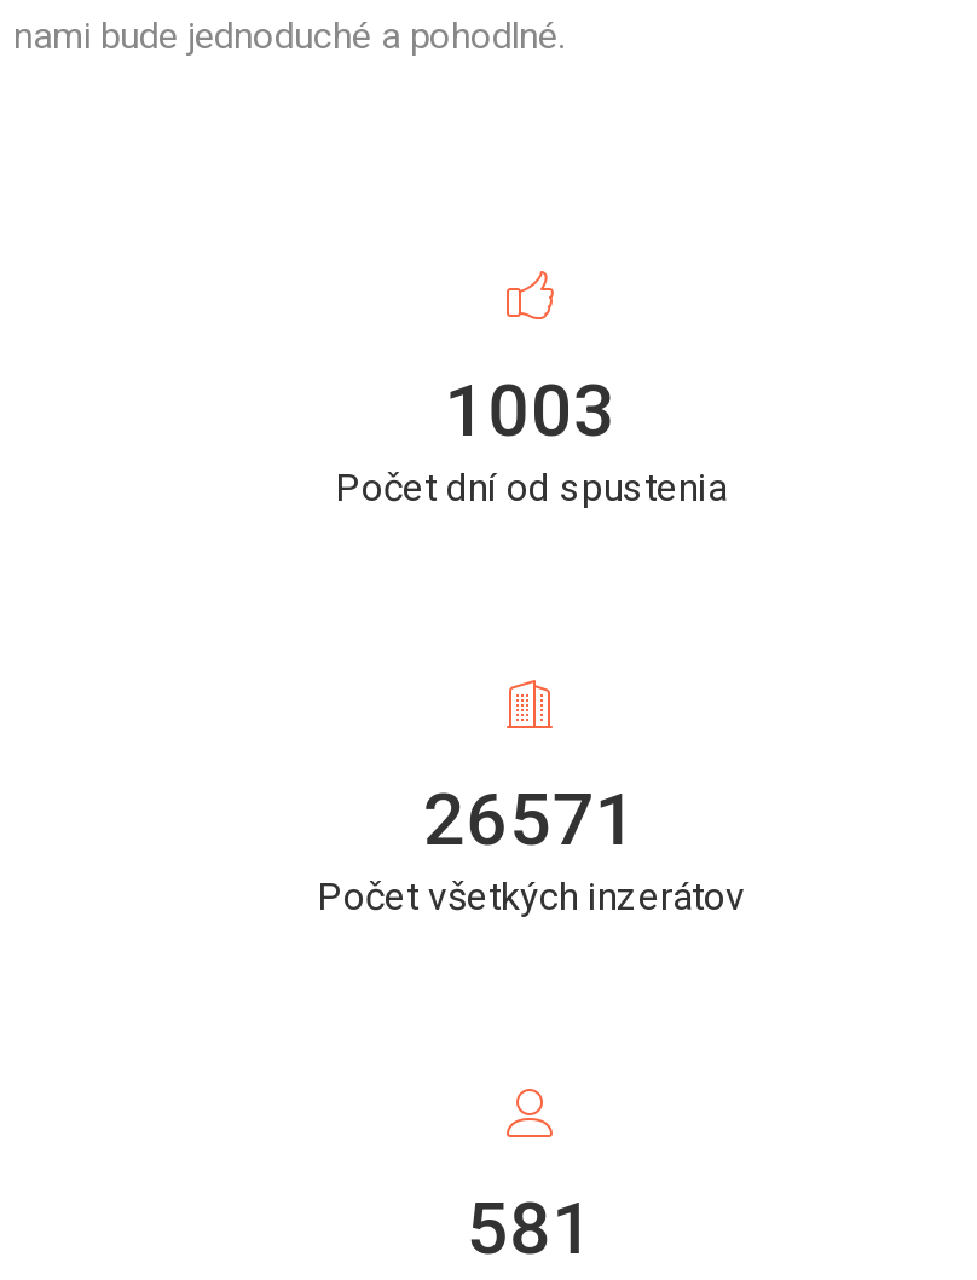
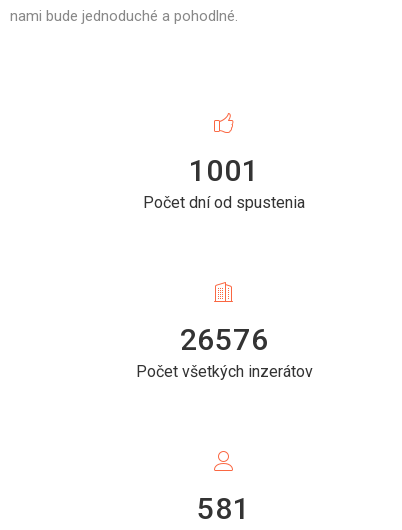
- 1003
+ 1001

- 26571
+ 26576
